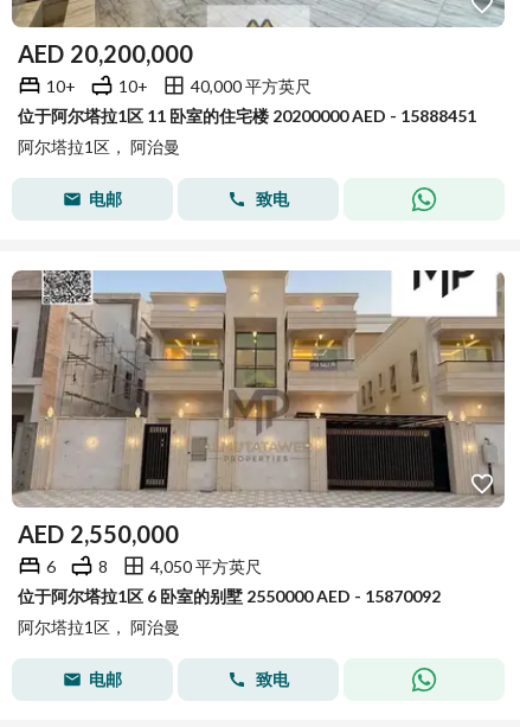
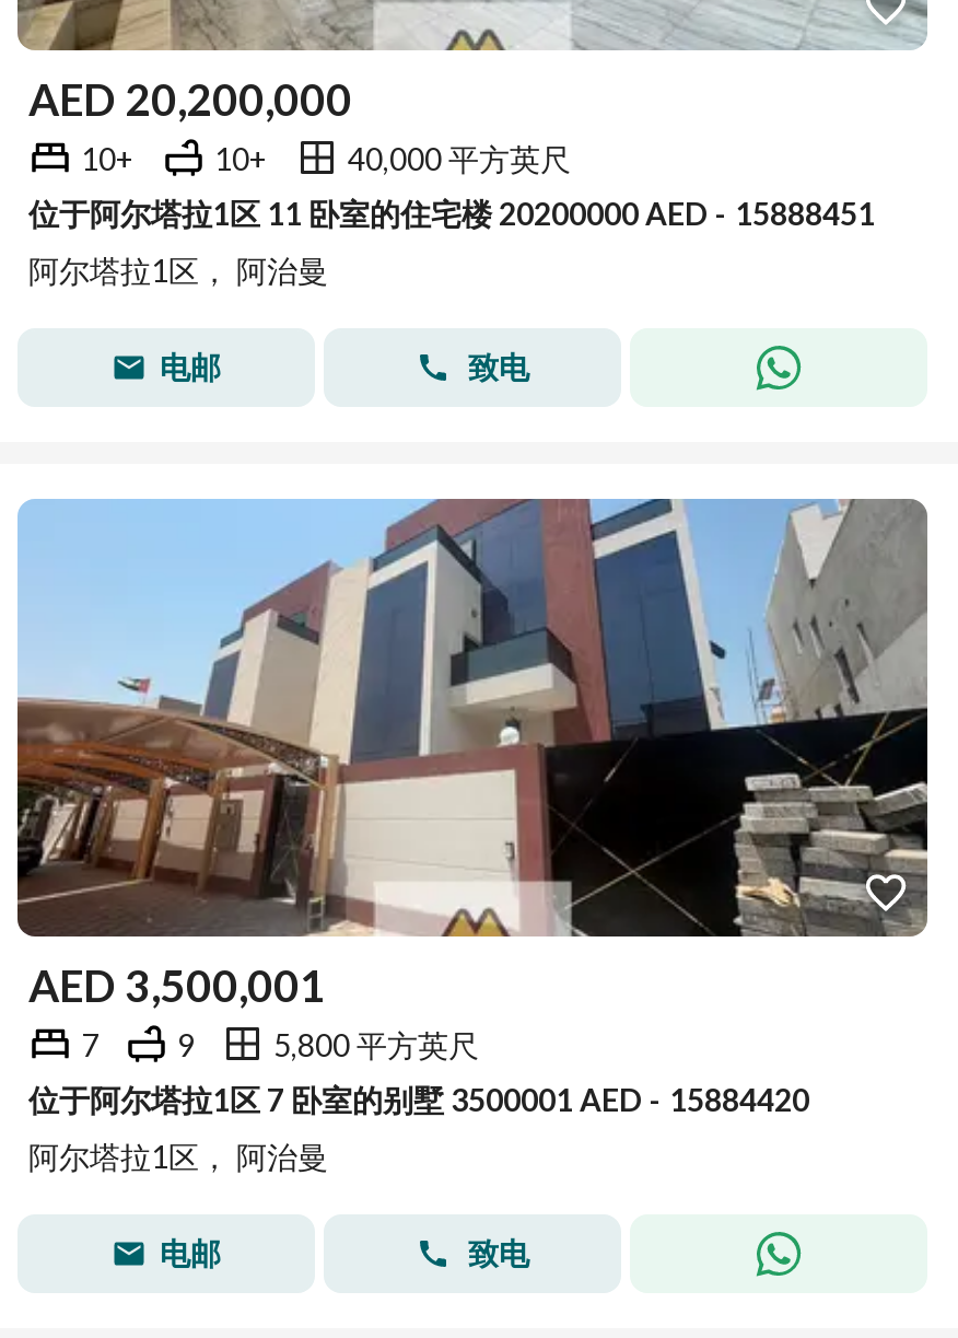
- [image]
- AED 2,550,000
+ [image]
+ AED 3,500,001

- 6
+ 7

- 8
+ 9

- 4,050 平方英尺
+ 5,800 平方英尺

- 位于阿尔塔拉1区 6 卧室的别墅 2550000 AED - 15870092
+ 位于阿尔塔拉1区 7 卧室的别墅 3500001 AED - 15884420
